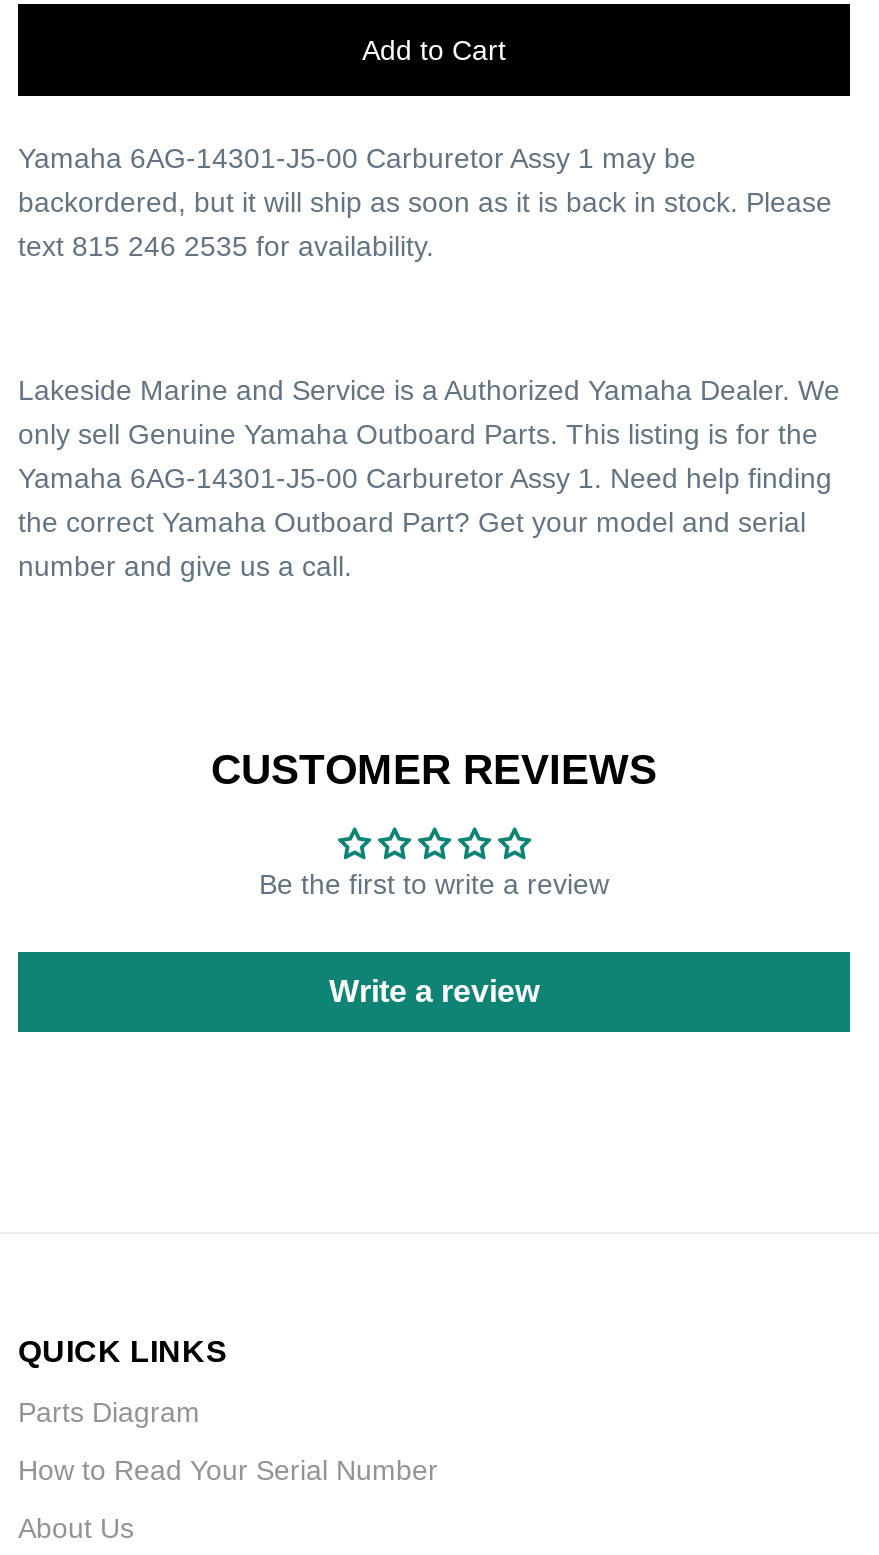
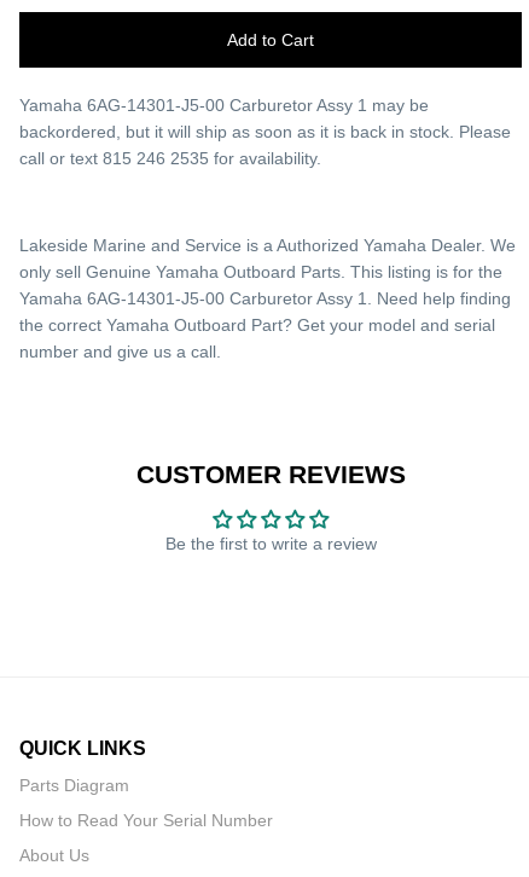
- text 815 246 2535 for availability.
+ call or text 815 246 2535 for availability.

- Write a review
